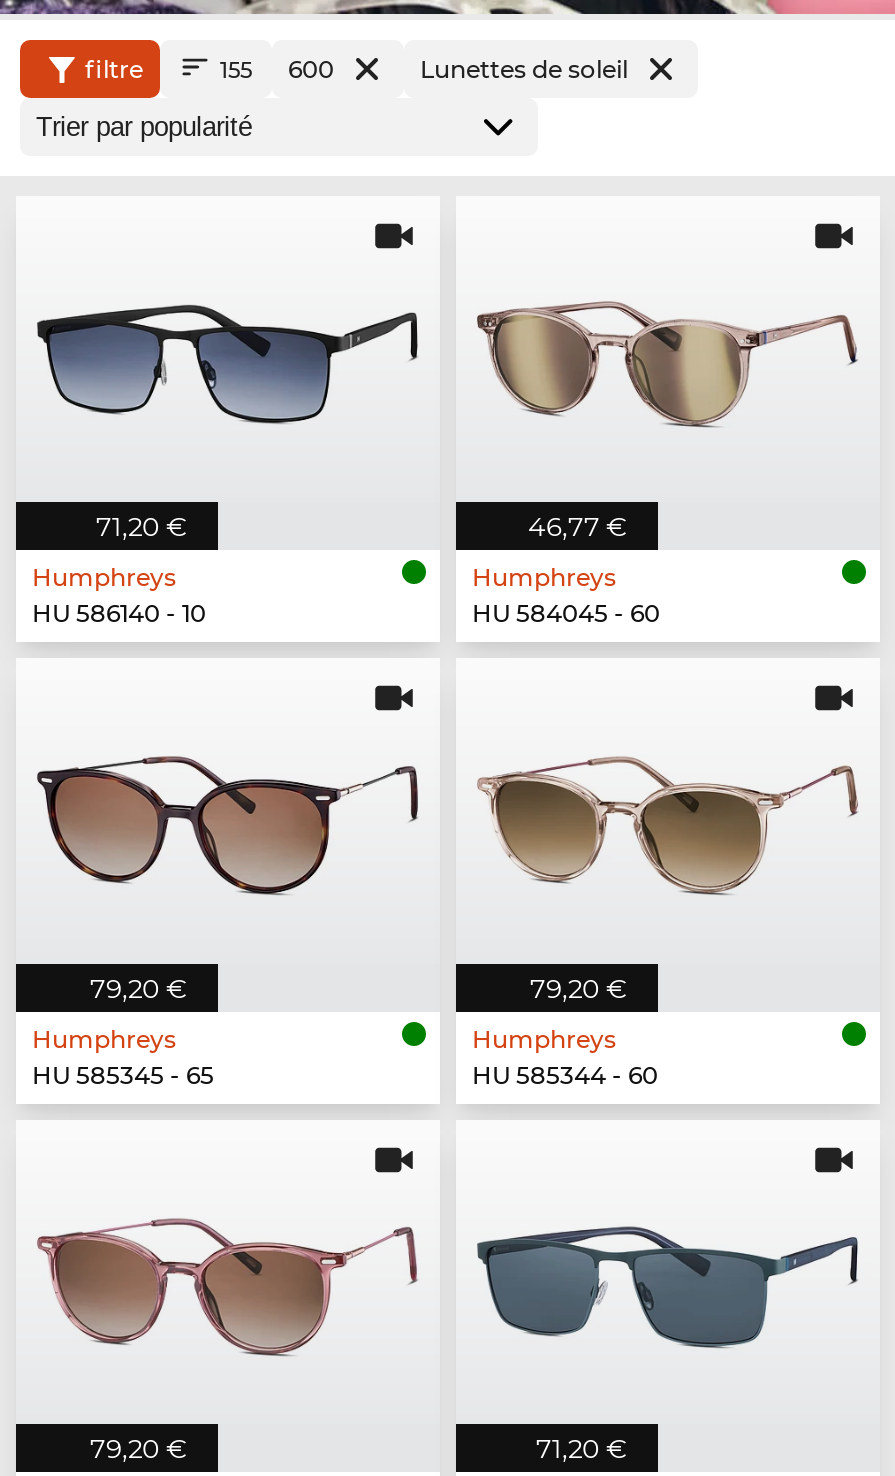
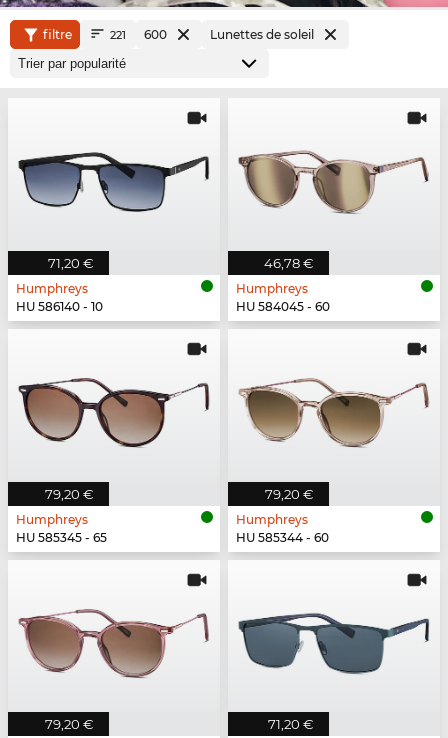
- 155 600
+ 221 600

- 46,77 €
+ 46,78 €
